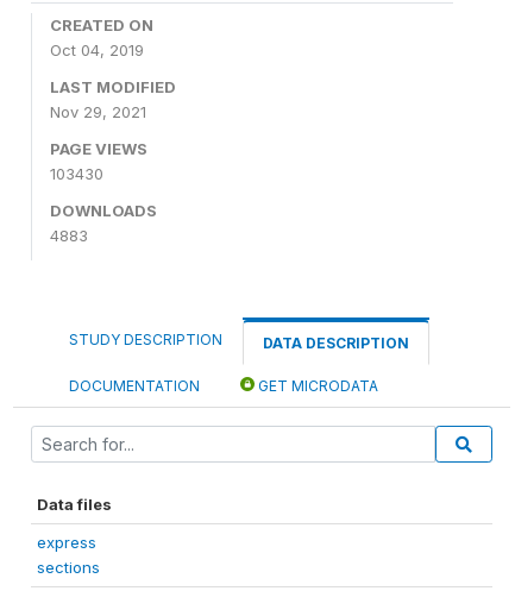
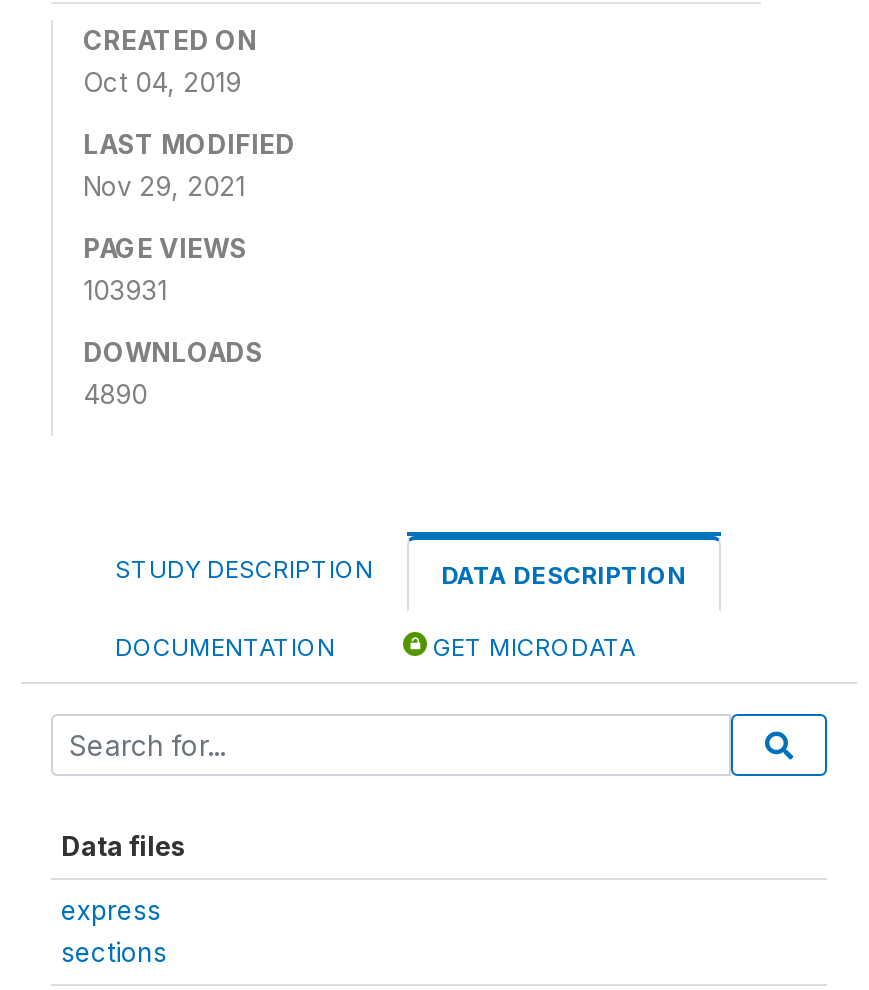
- 103430
+ 103931

- 4883
+ 4890
